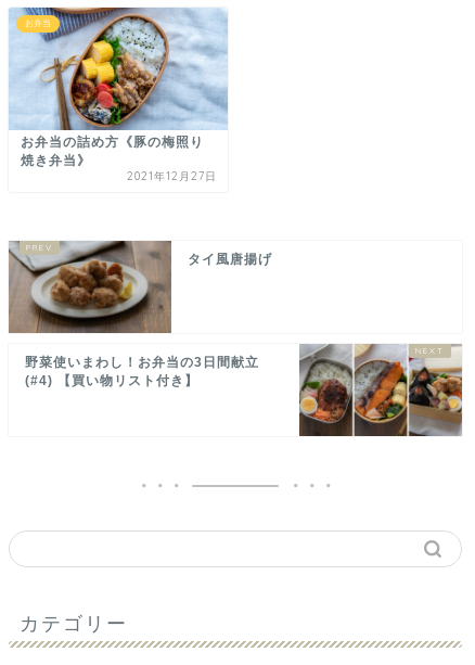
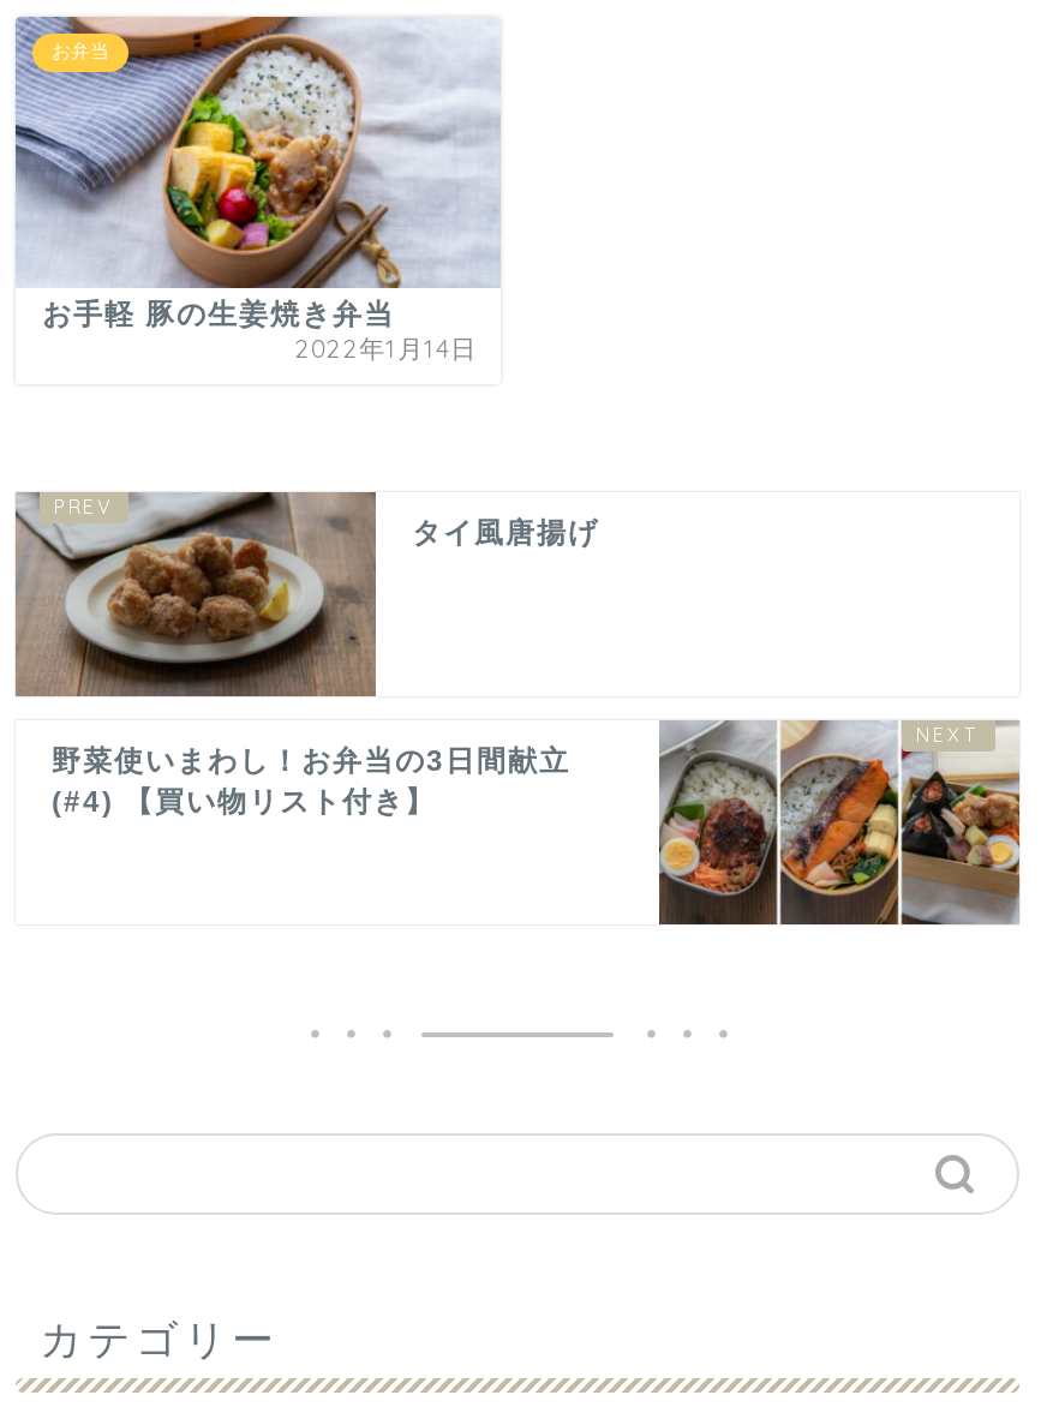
- [image]
- お弁当の詰め方《豚の梅照り
- 焼き弁当》
- 2021年12月27日
+ [image]
+ お手軽 豚の生姜焼き弁当
+ 2022年1月14日
